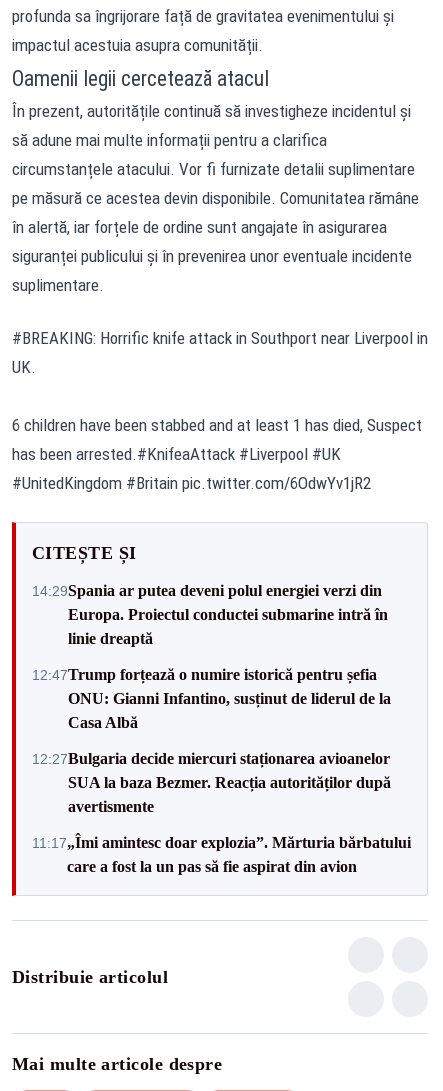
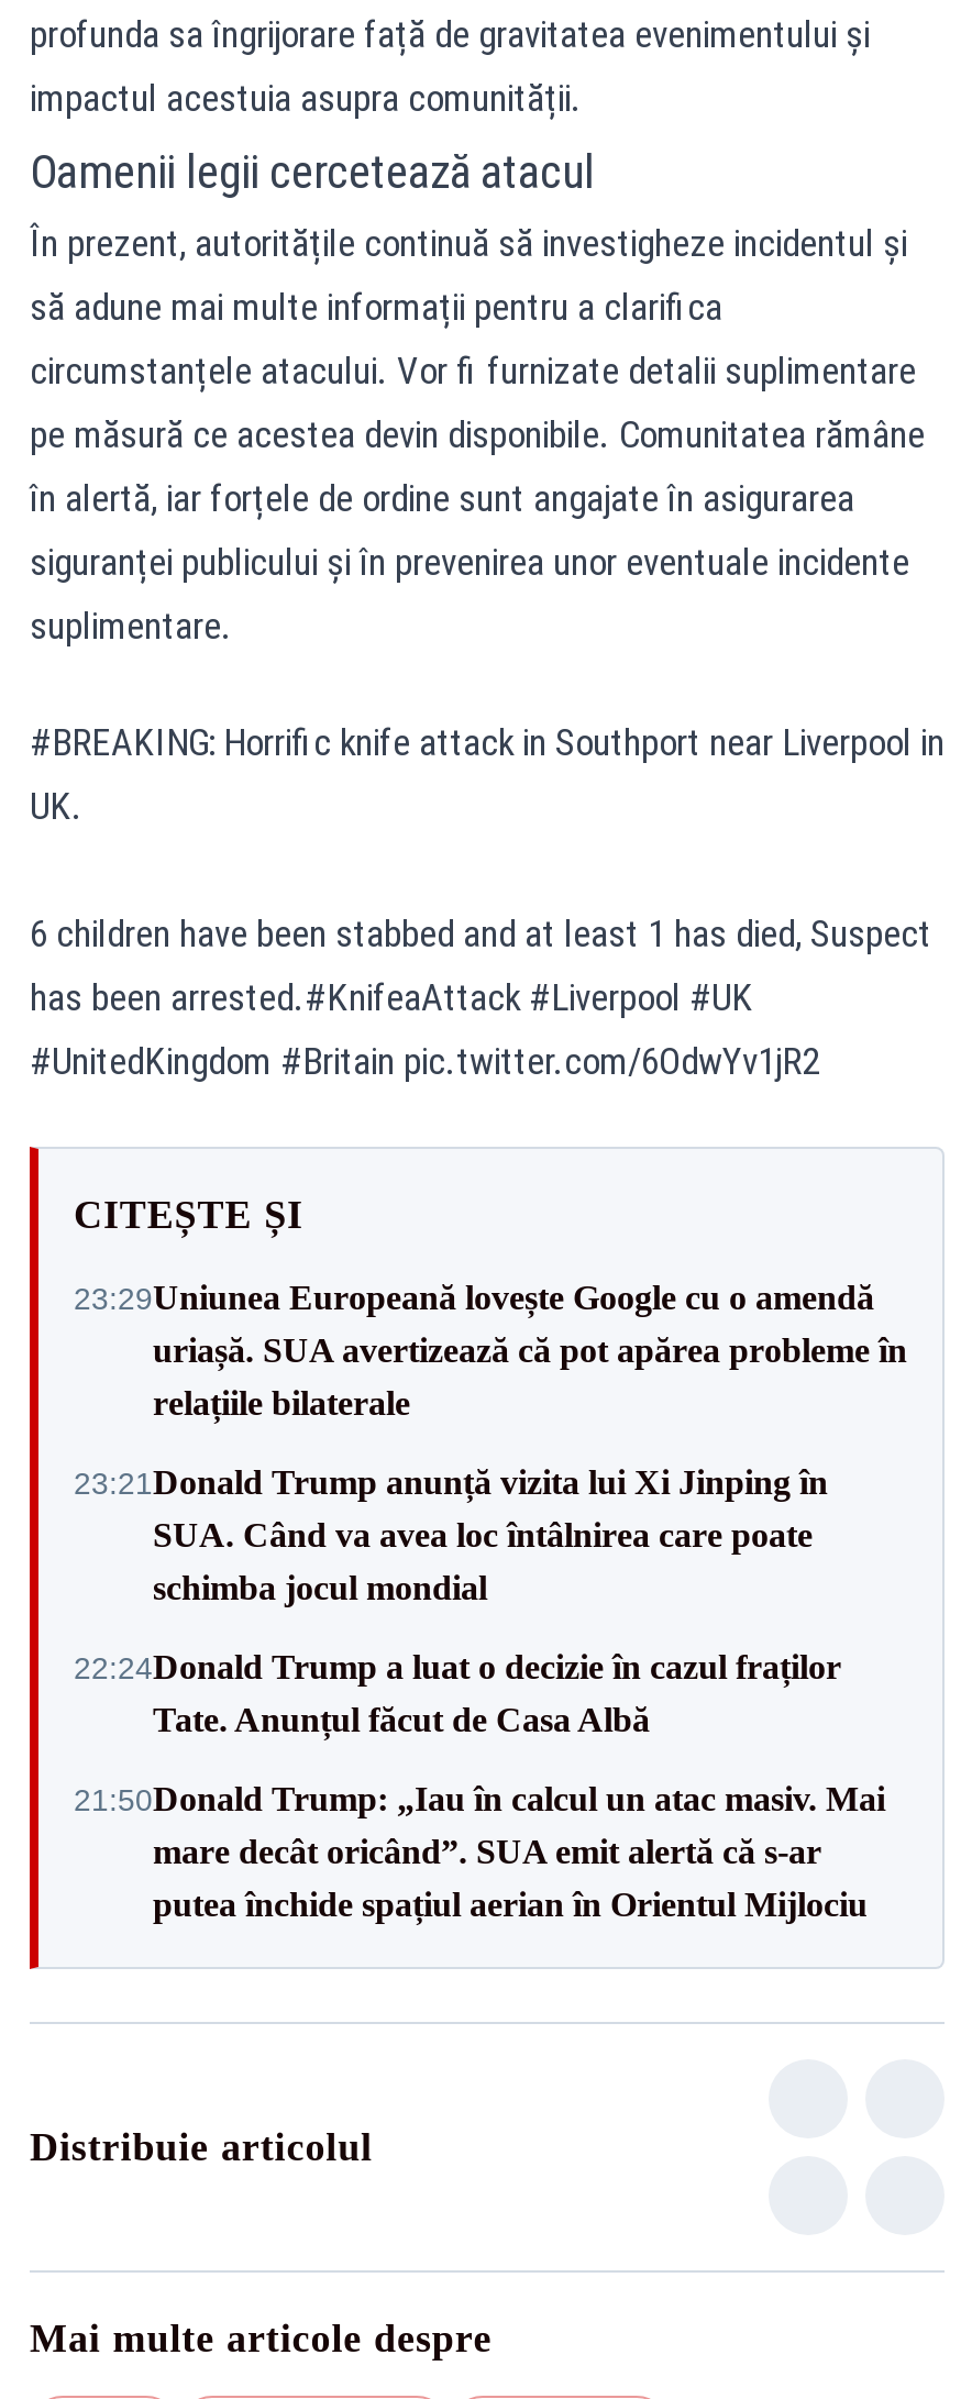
- 14:29Spania ar putea deveni polul energiei verzi din
- Europa. Proiectul conductei submarine intră în
- linie dreaptă
+ 23:29Uniunea Europeană lovește Google cu o amendă
+ uriașă. SUA avertizează că pot apărea probleme în
+ relațiile bilaterale

- 12:47Trump forțează o numire istorică pentru șefia
- ONU: Gianni Infantino, susținut de liderul de la
- Casa Albă
+ 23:21Donald Trump anunță vizita lui Xi Jinping în
+ SUA. Când va avea loc întâlnirea care poate
+ schimba jocul mondial

- 12:27Bulgaria decide miercuri staționarea avioanelor
- SUA la baza Bezmer. Reacția autorităților după
- avertismente
+ 22:24Donald Trump a luat o decizie în cazul fraților
+ Tate. Anunțul făcut de Casa Albă

- 11:17„Îmi amintesc doar explozia”. Mărturia bărbatului
- care a fost la un pas să fie aspirat din avion
+ 21:50Donald Trump: „Iau în calcul un atac masiv. Mai
+ mare decât oricând”. SUA emit alertă că s-ar
+ putea închide spațiul aerian în Orientul Mijlociu
